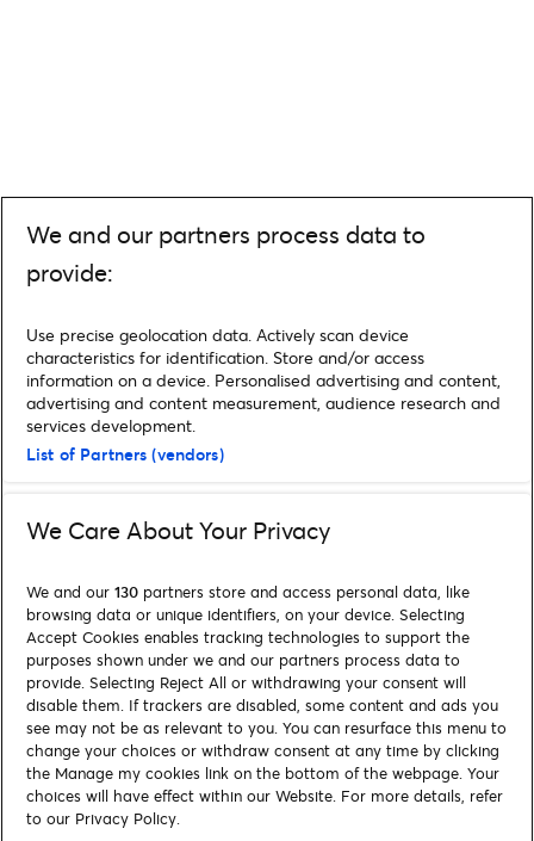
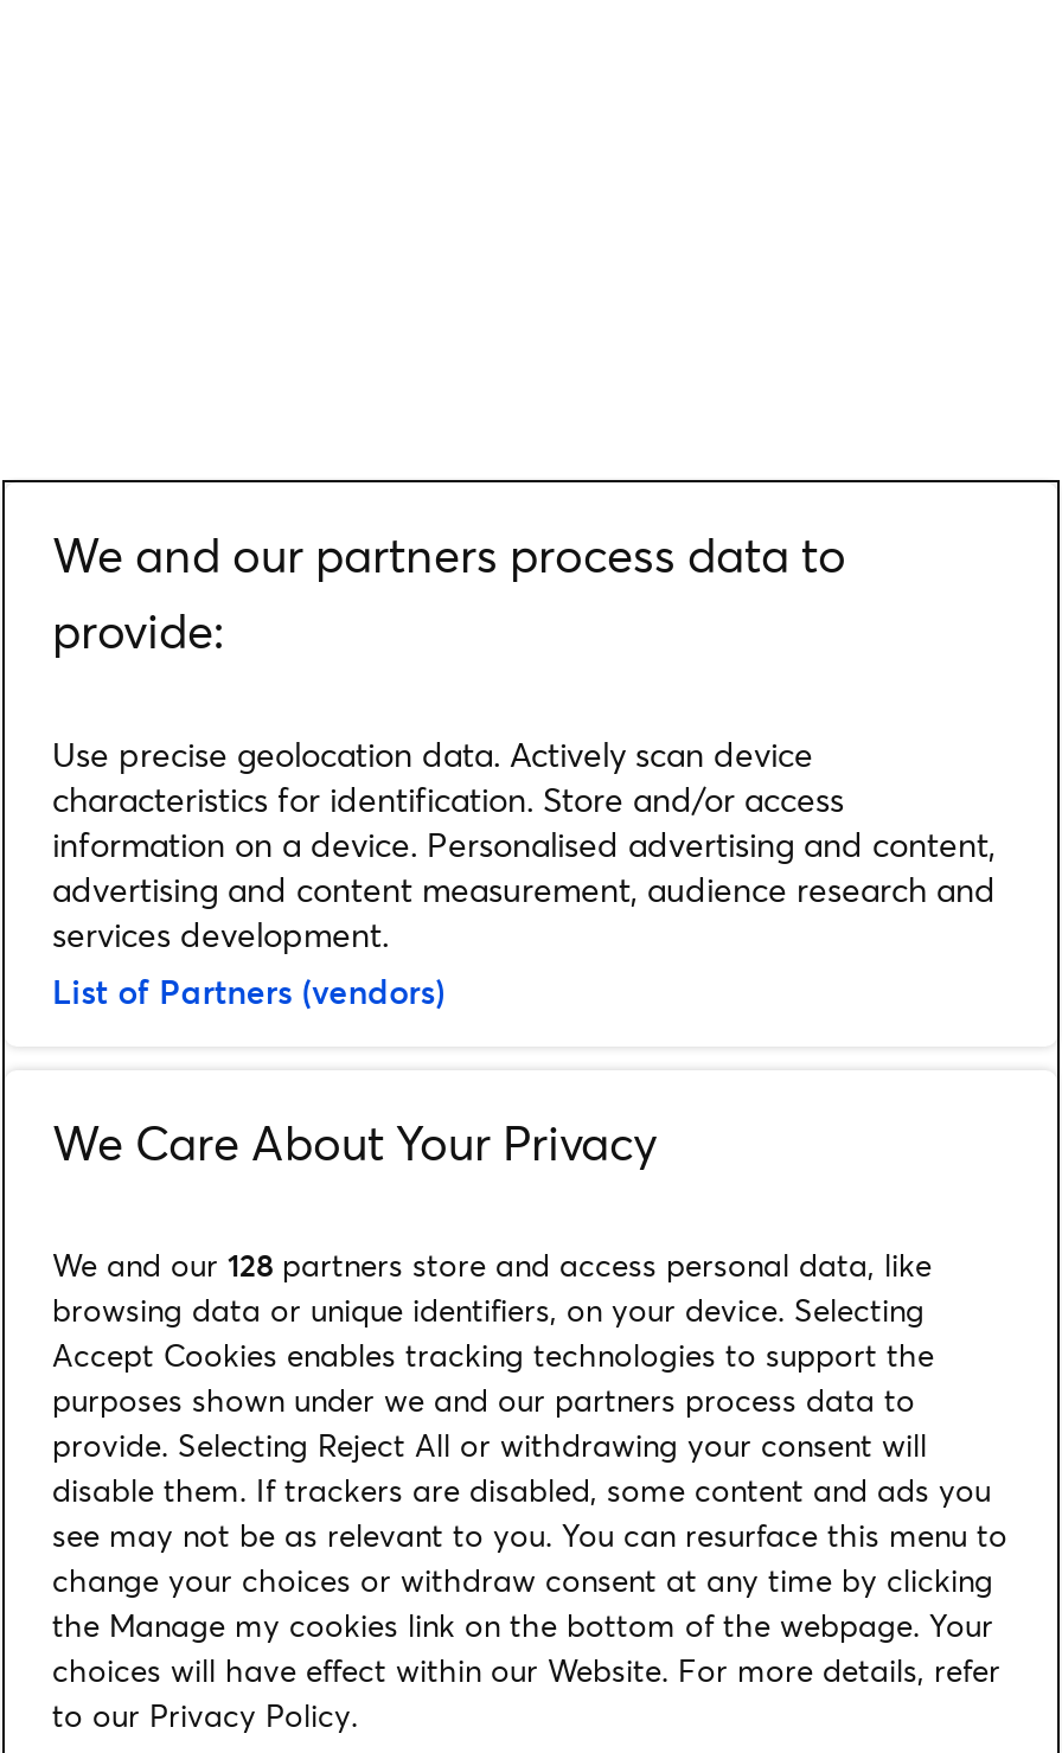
- We and our 130 partners store and access personal data, like
+ We and our 128 partners store and access personal data, like
